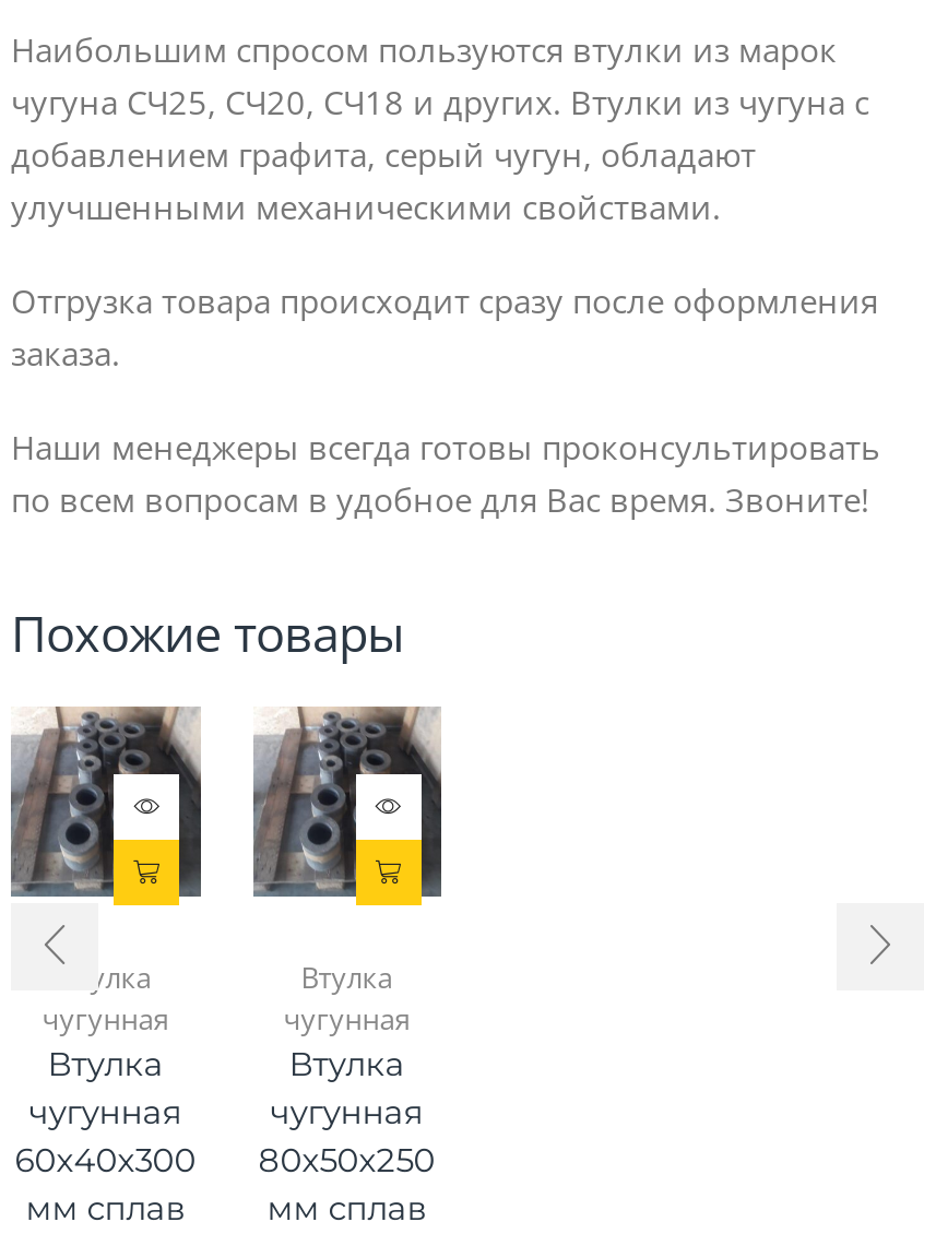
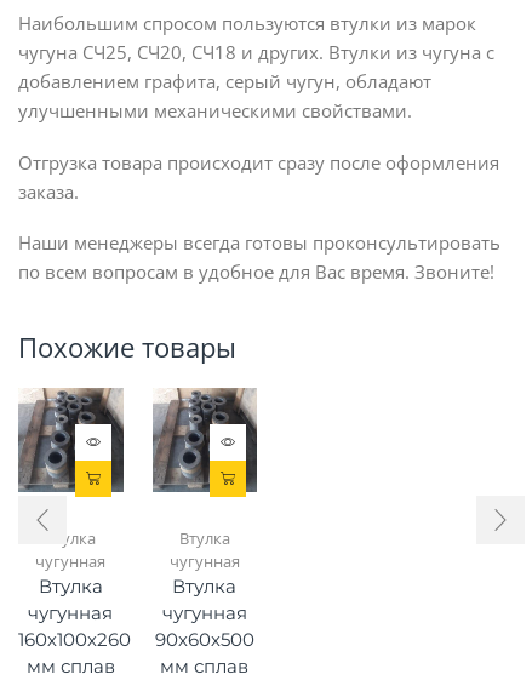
- 60х40х300
+ 160х100х260

- 80х50х250
+ 90х60х500
